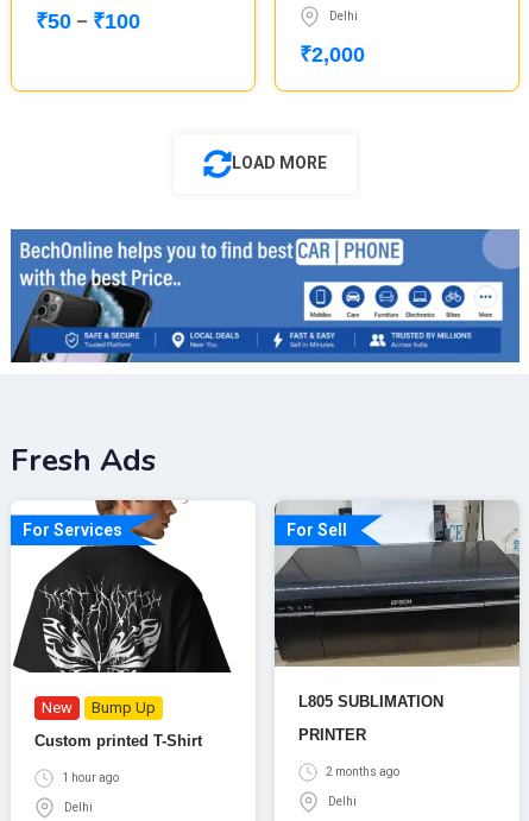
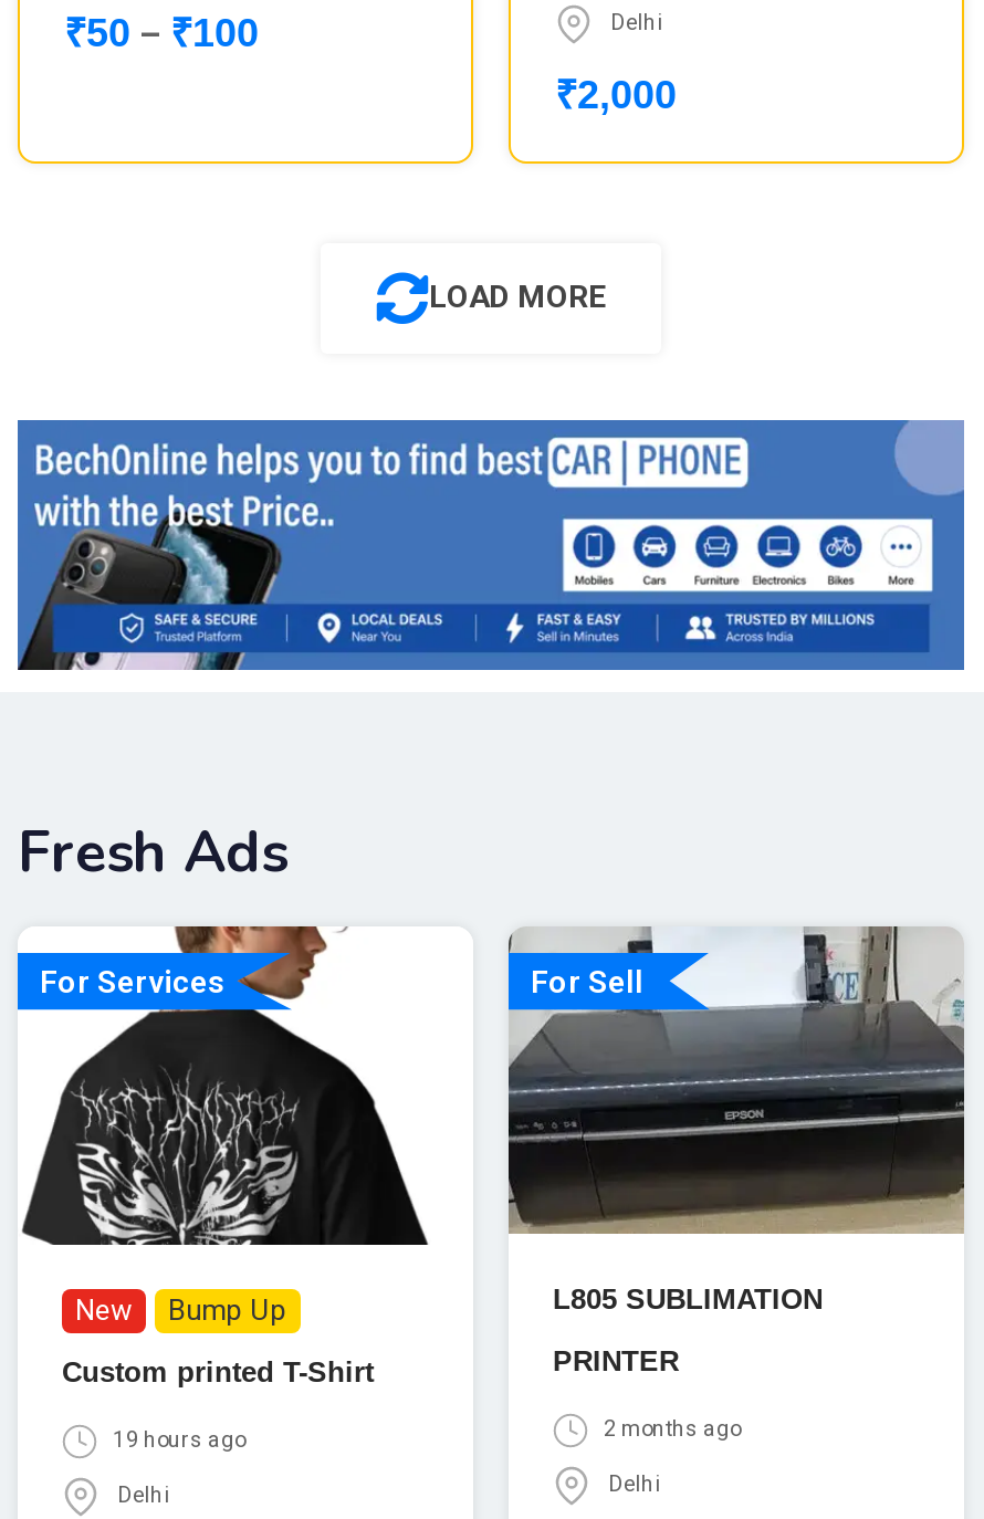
- 1 hour ago
+ 19 hours ago
